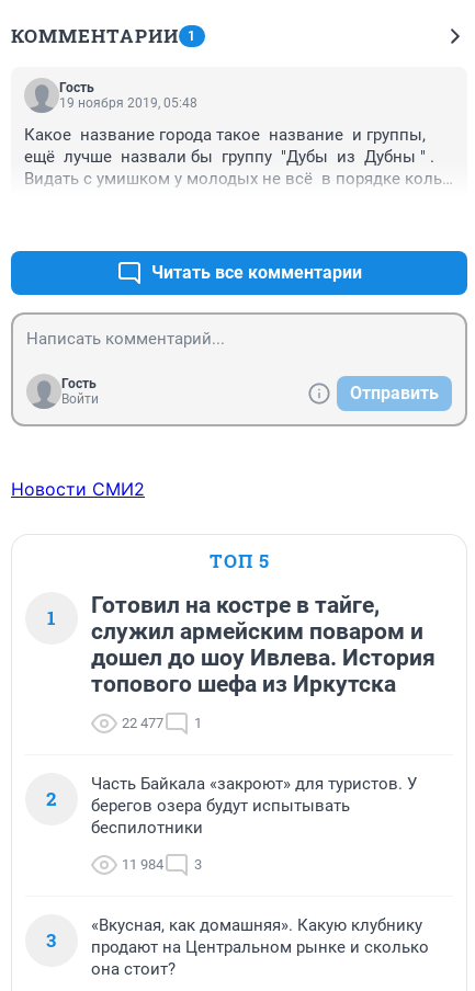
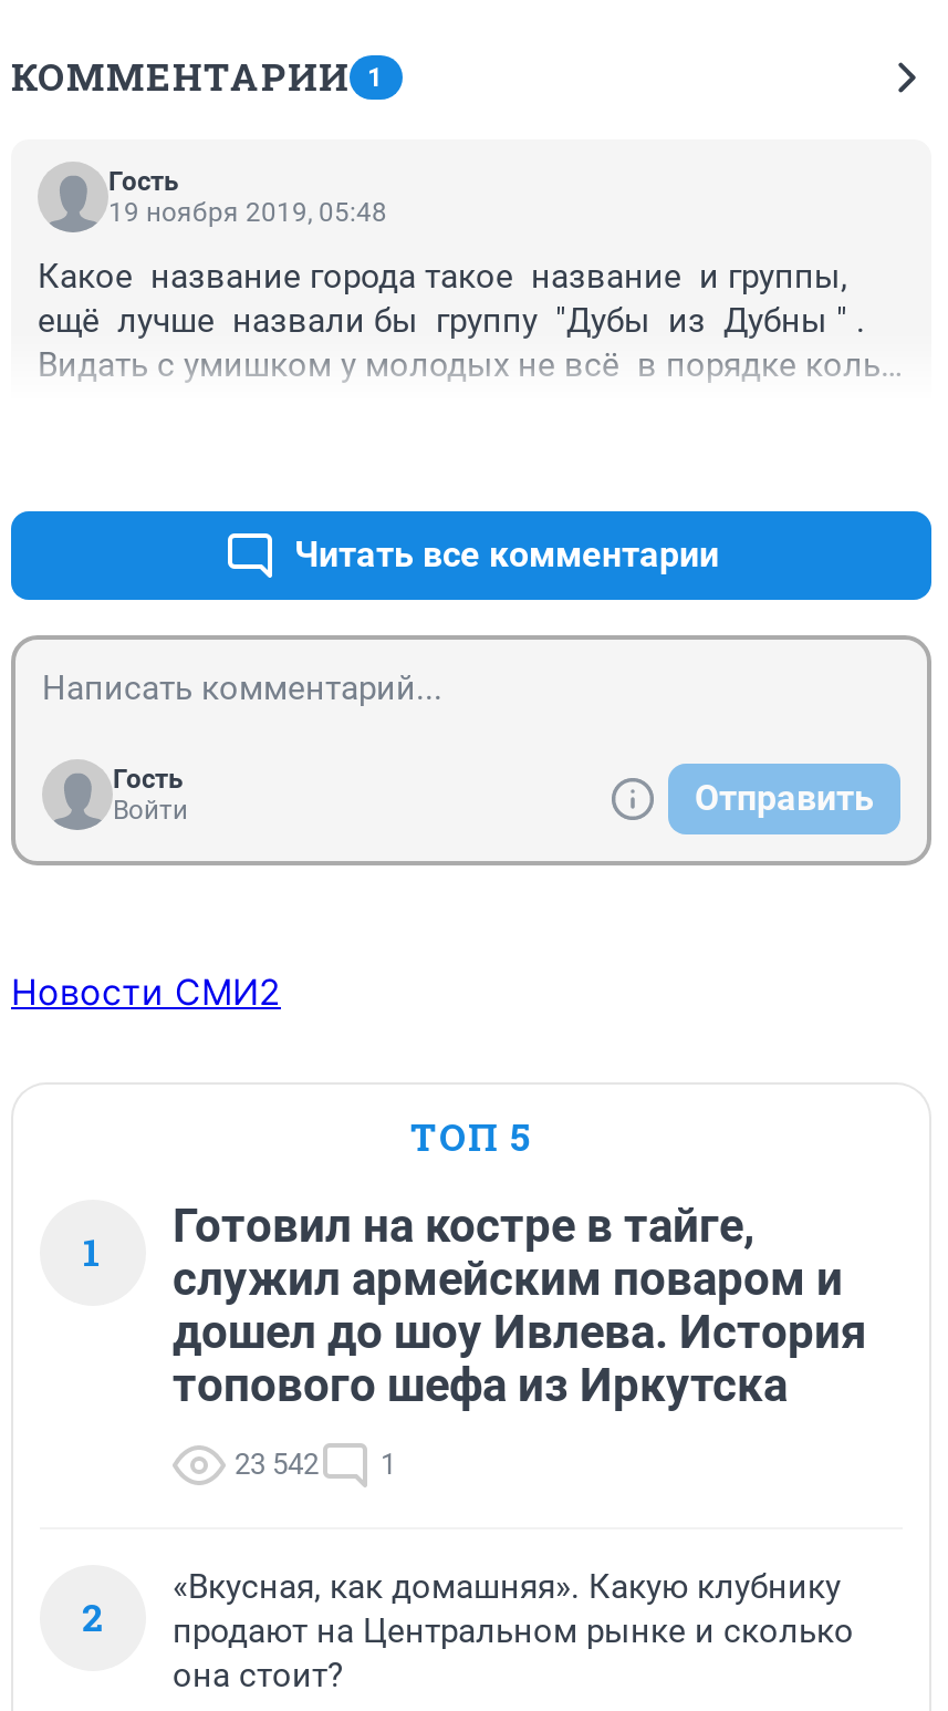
- 22 477 1
+ 23 542 1

- Часть Байкала «закроют» для туристов. У
- берегов озера будут испытывать
- беспилотники
- 11 984
- 3
- 3
